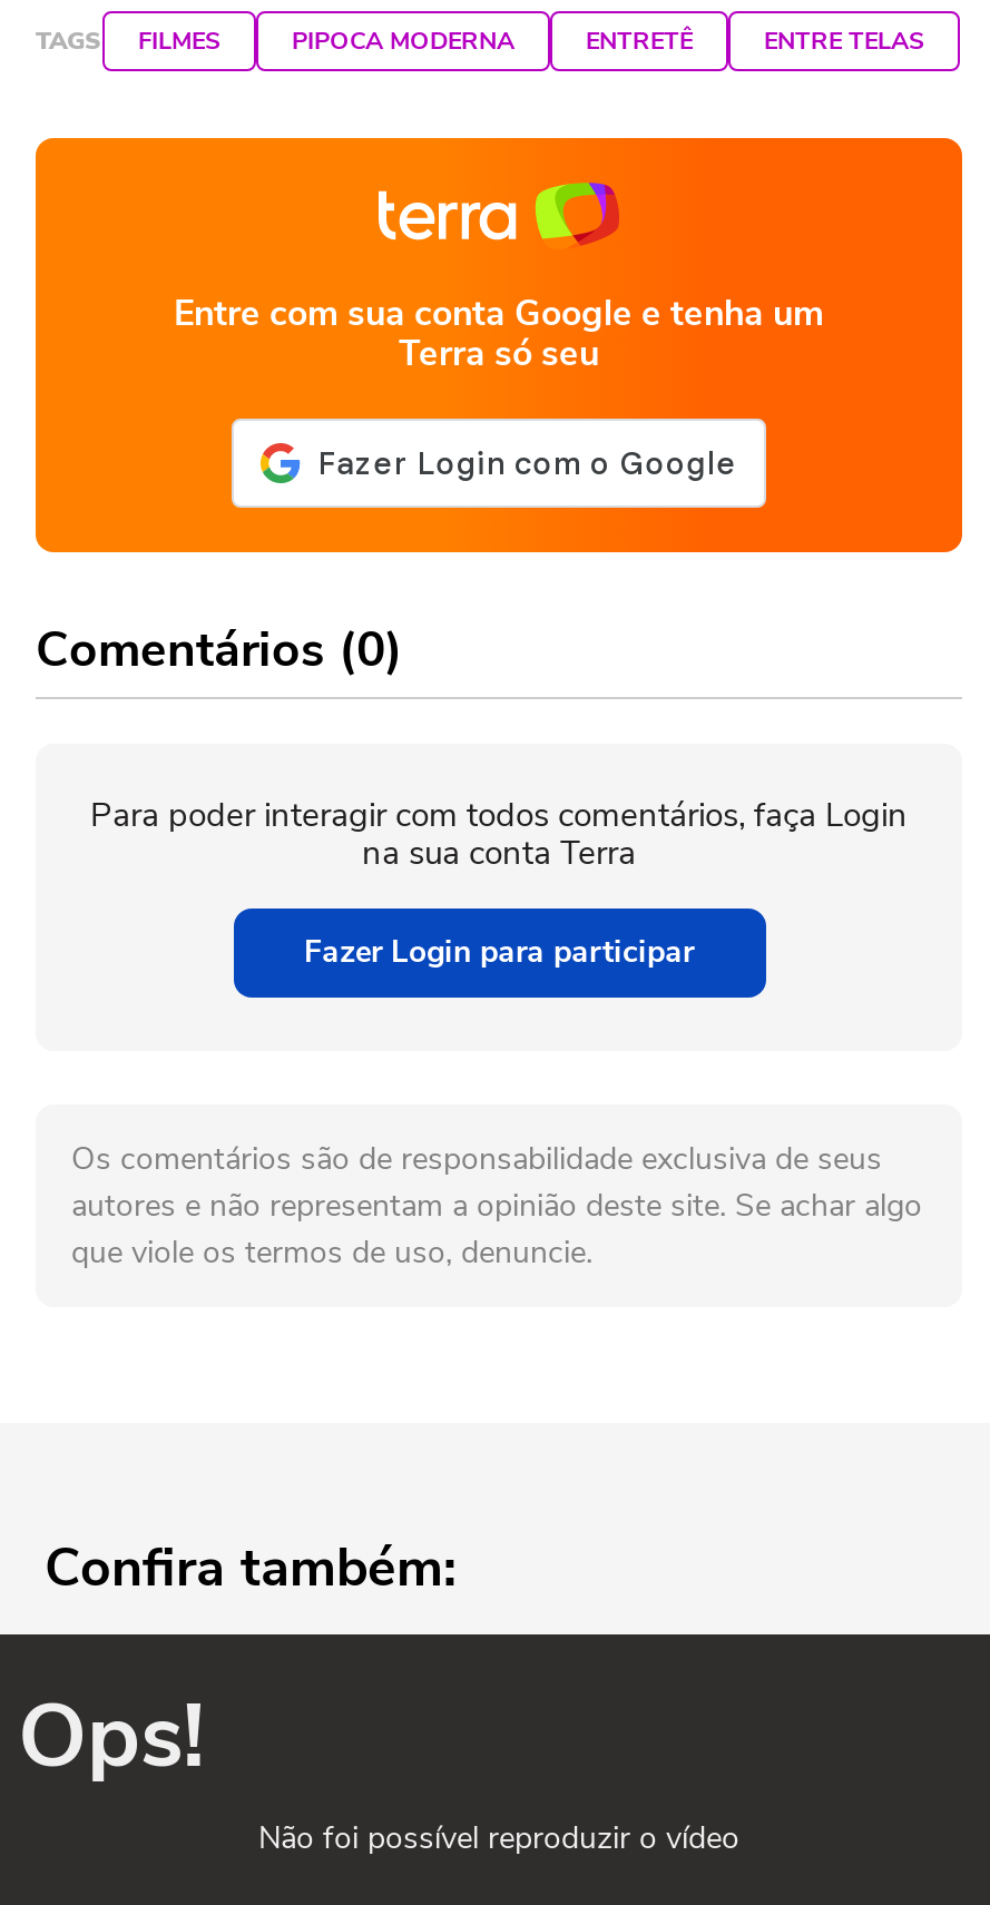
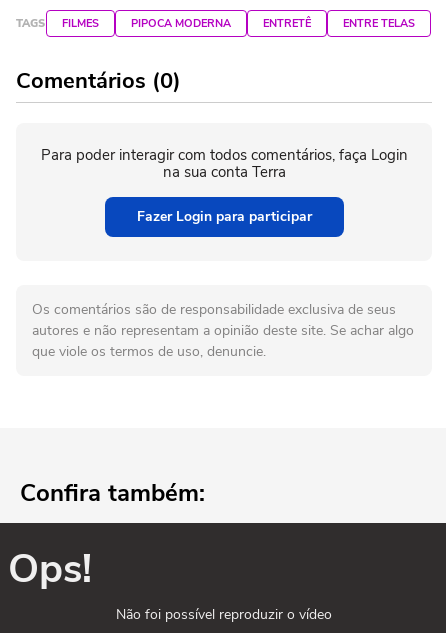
- [image]
- Entre com sua conta Google e tenha um
- Terra só seu
